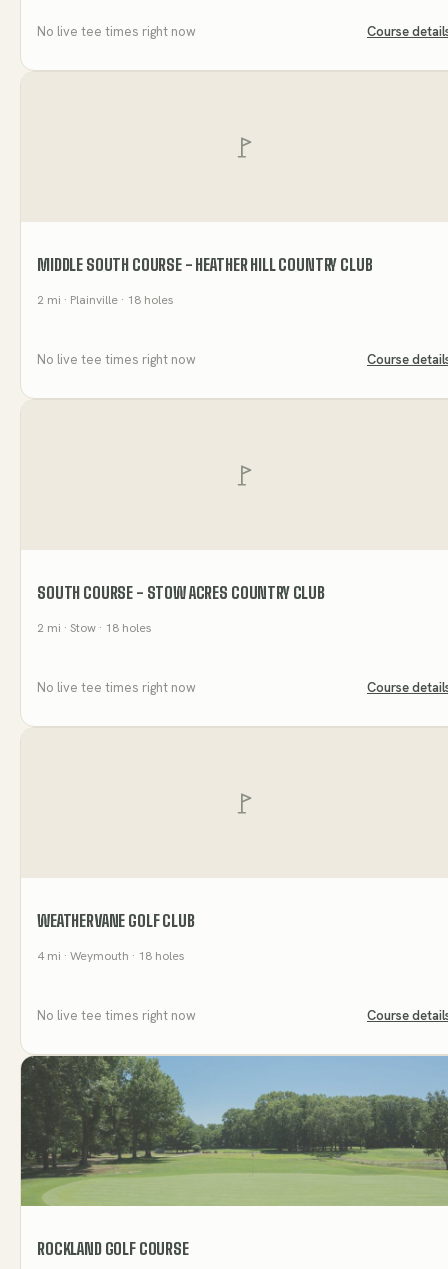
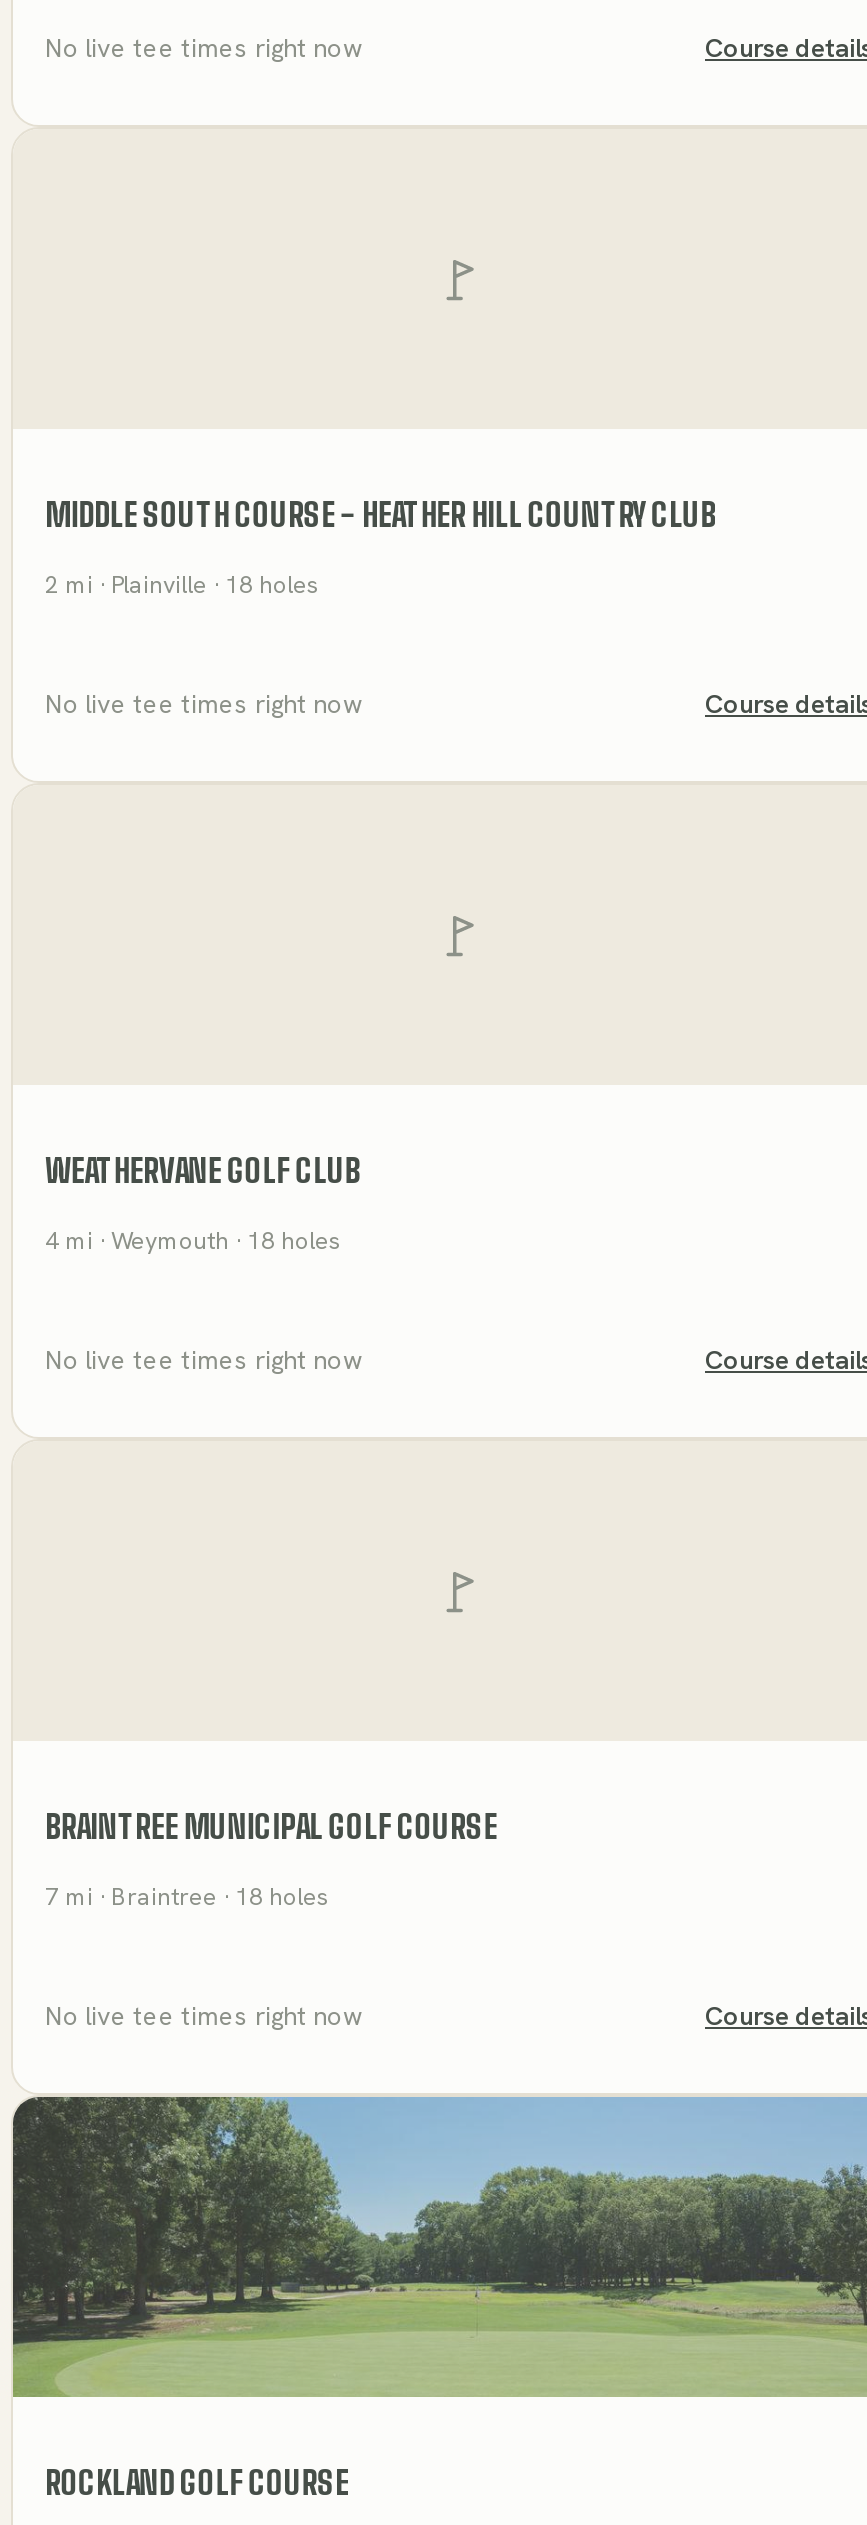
- SOUTH COURSE - STOW ACRES COUNTRY CLUB

- 2 mi · Stow · 18 holes

+ BRAINTREE MUNICIPAL GOLF COURSE

+ 7 mi · Braintree · 18 holes

moved up: WEATHERVANE GOLF CLUB

moved up: 4 mi · Weymouth · 18 holes
